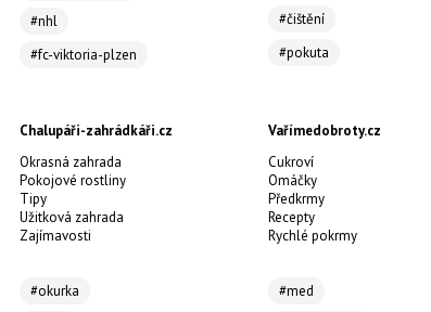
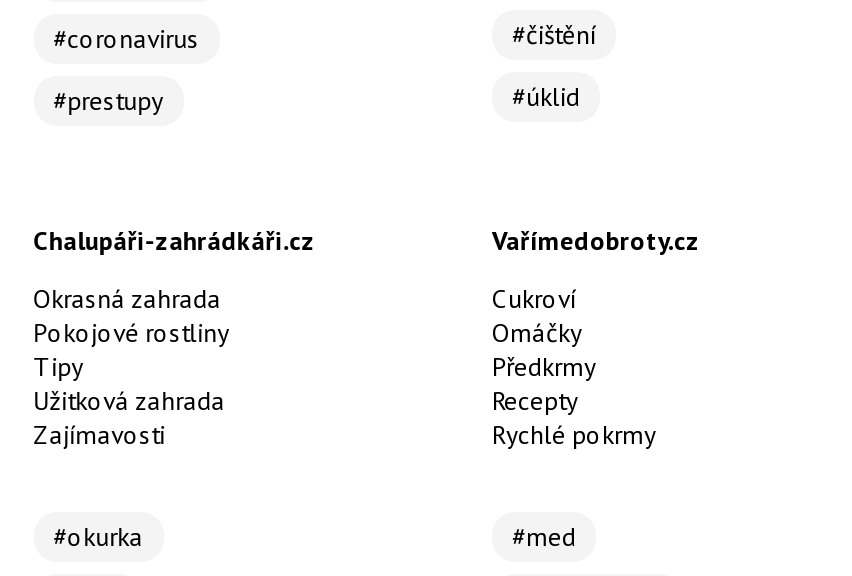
- #nhl
+ #coronavirus

- #fc-viktoria-plzen
+ #prestupy

- #pokuta
+ #úklid
